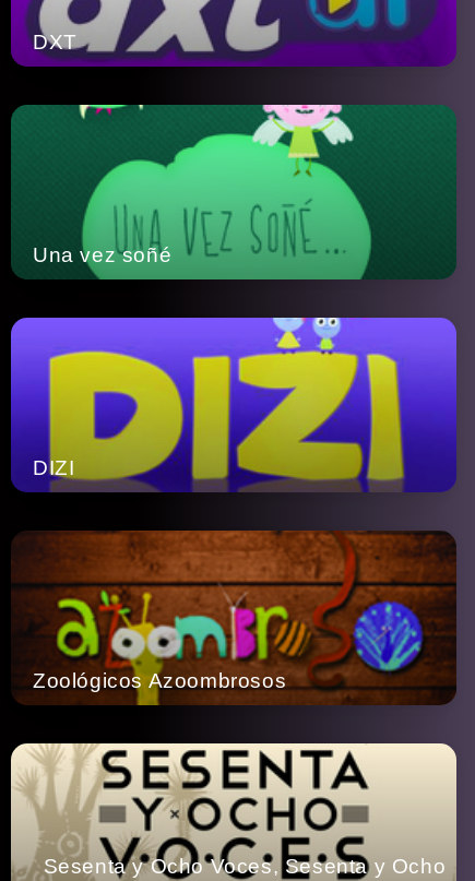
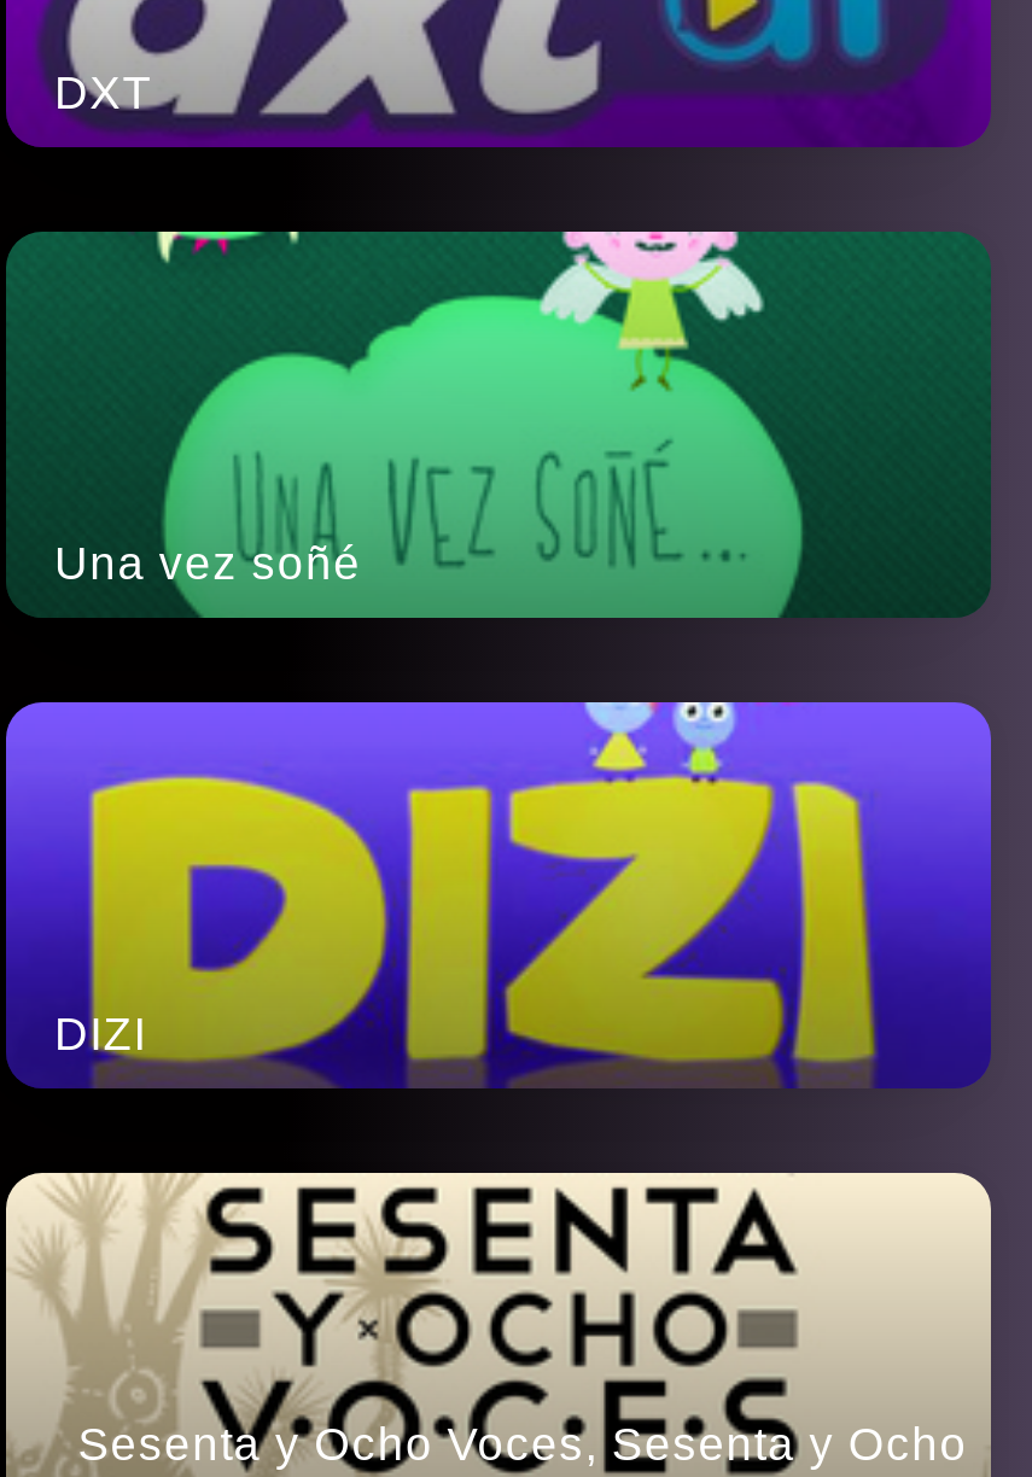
- [image]
- Zoológicos Azoombrosos
